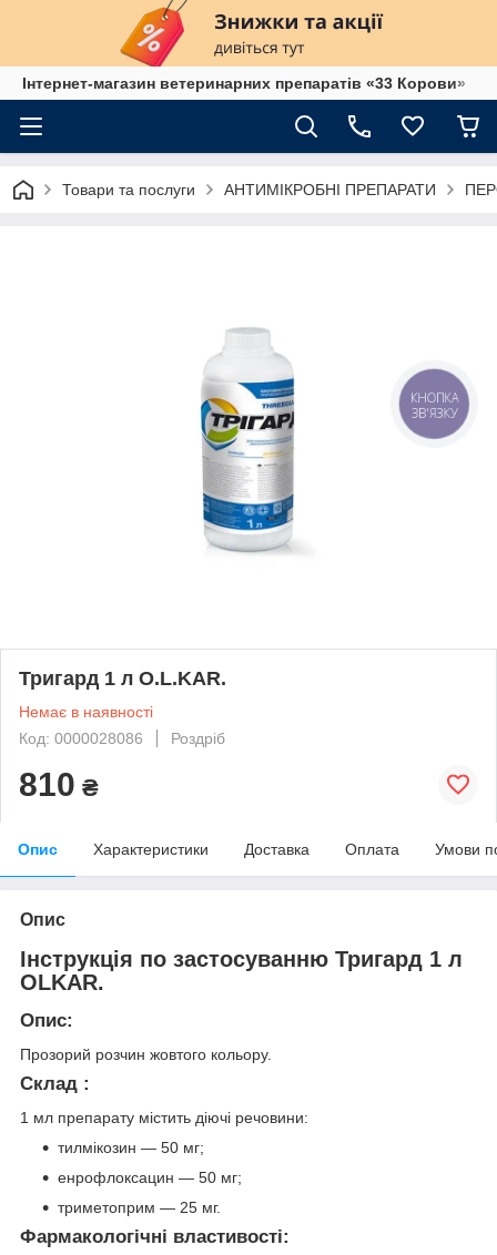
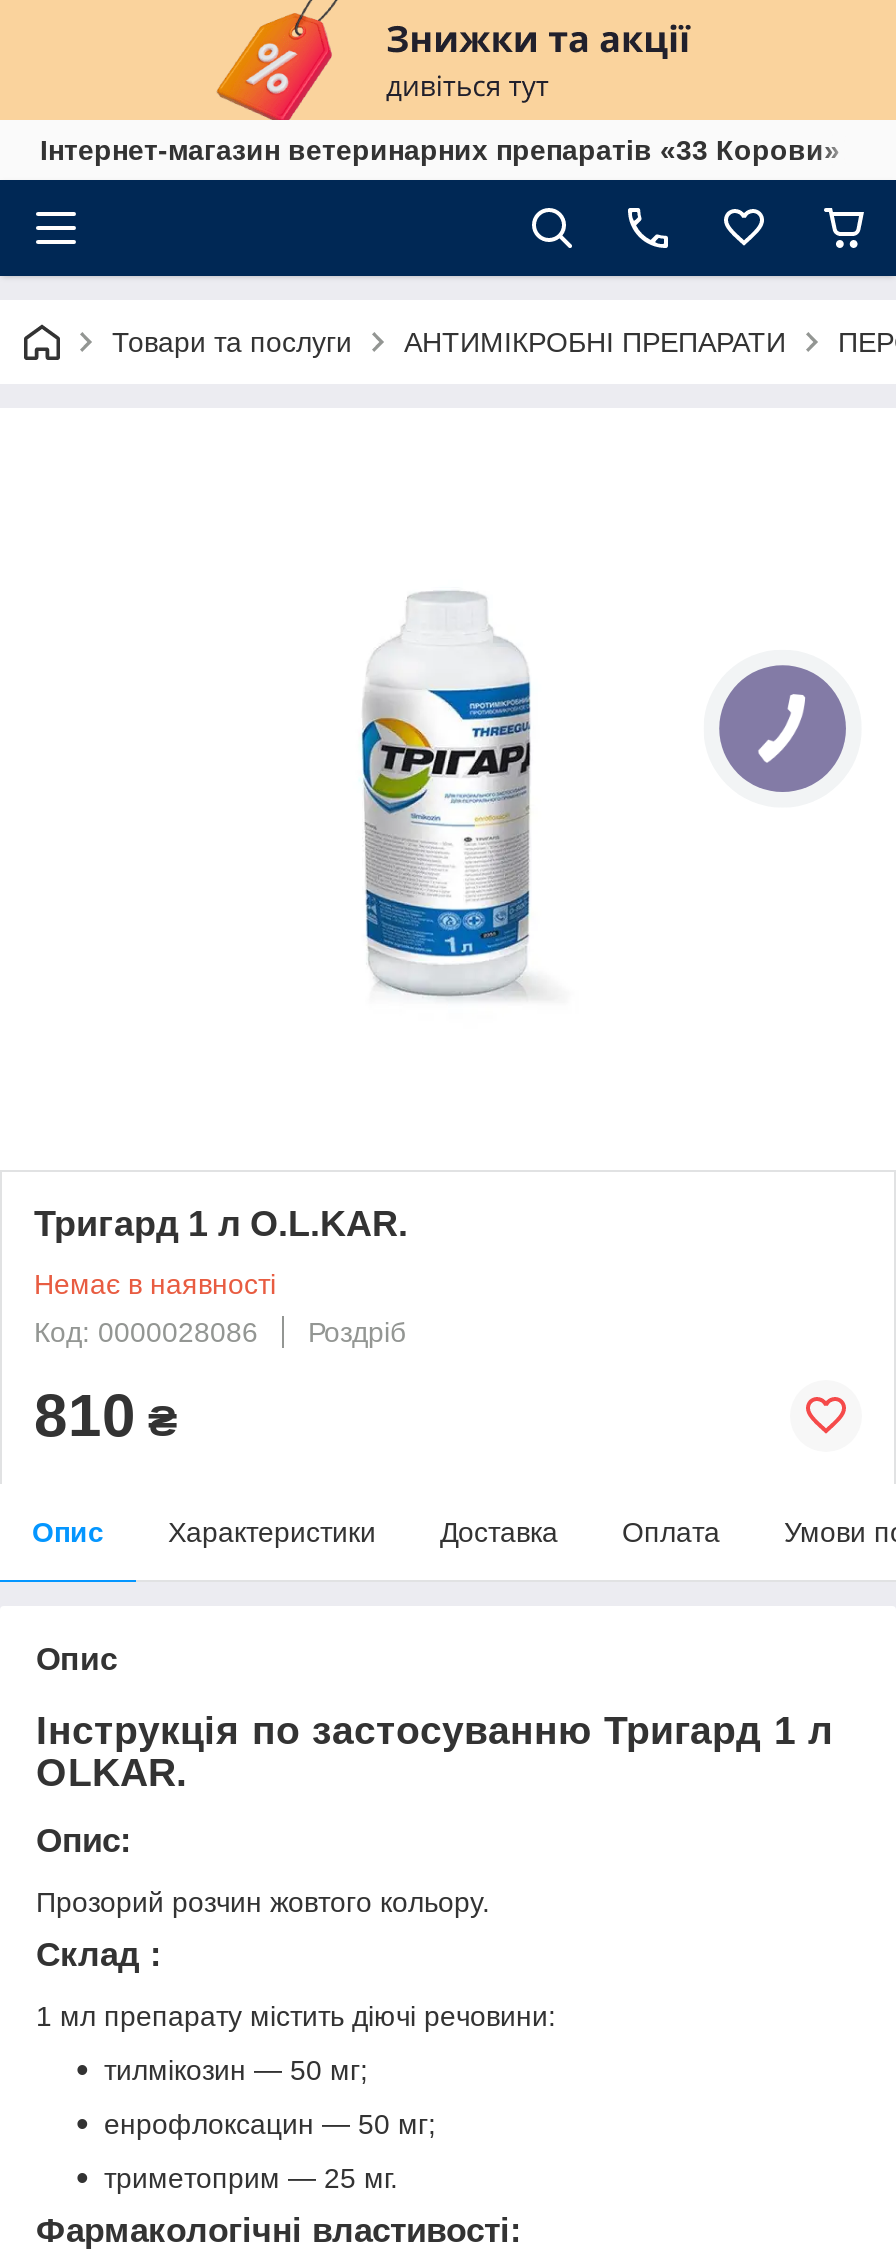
- КНОПКА
- ЗВ'ЯЗКУ
